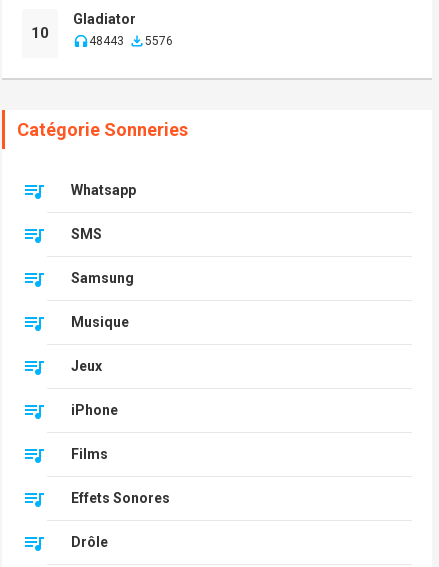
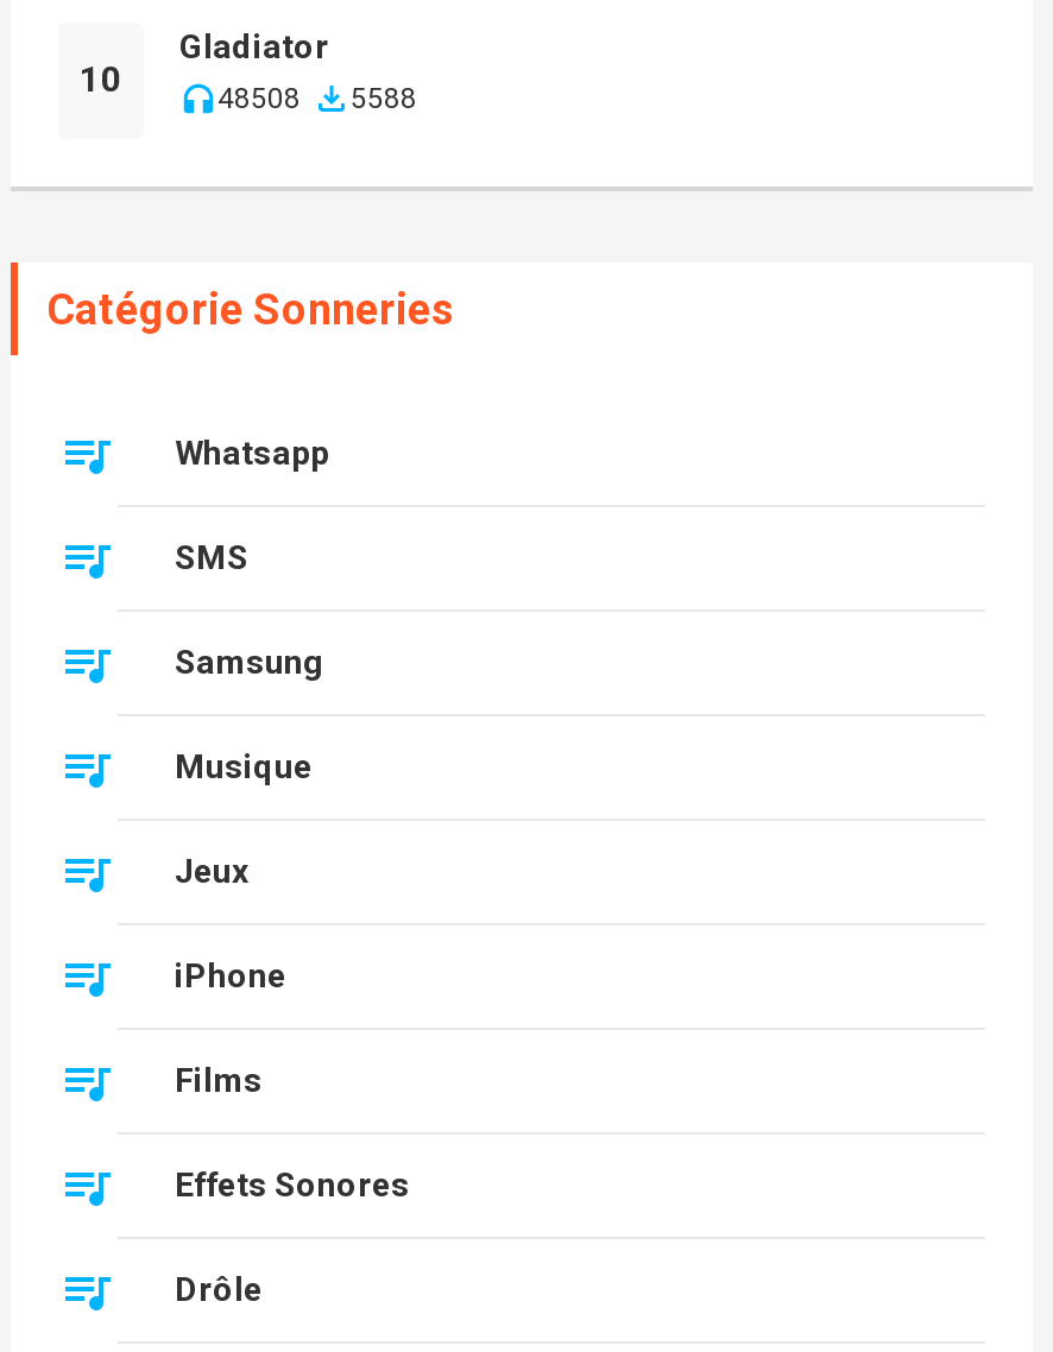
- 48443
+ 48508

- 5576
+ 5588
